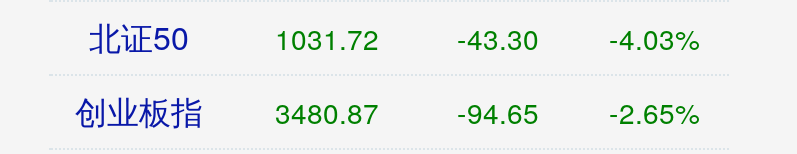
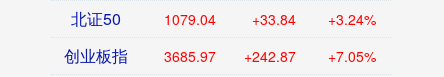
- 1031.72
+ 1079.04

- -43.30
+ +33.84

- -4.03%
+ +3.24%

- 3480.87
+ 3685.97

- -94.65
+ +242.87

- -2.65%
+ +7.05%
